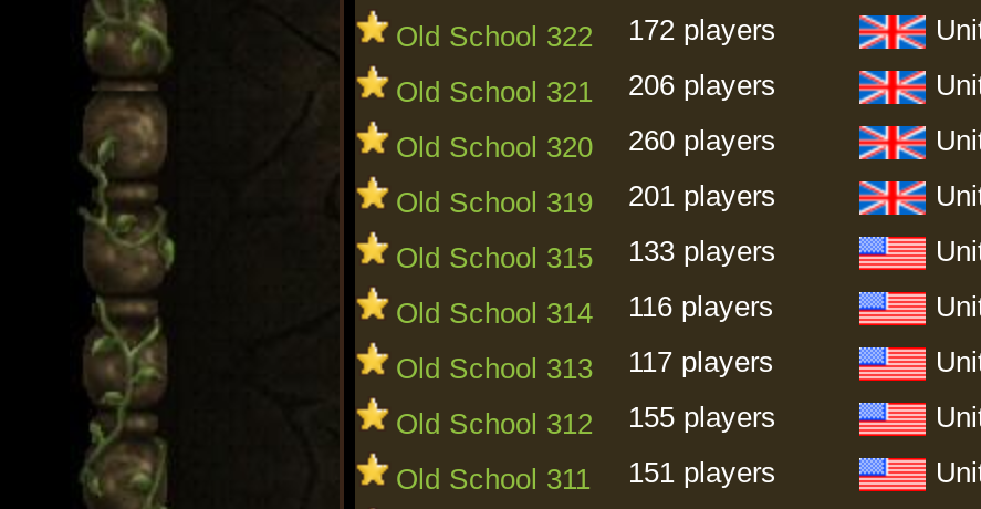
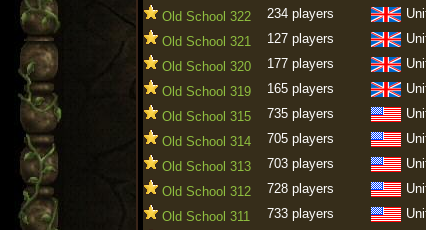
- Old School 322 172 players
+ Old School 322 234 players

- Old School 321 206 players
+ Old School 321 127 players

- Old School 320 260 players
+ Old School 320 177 players

- Old School 319 201 players
+ Old School 319 165 players

- Old School 315 133 players
+ Old School 315 735 players

- Old School 314 116 players
+ Old School 314 705 players

- Old School 313 117 players
+ Old School 313 703 players

- Old School 312 155 players
+ Old School 312 728 players

- Old School 311 151 players
+ Old School 311 733 players
